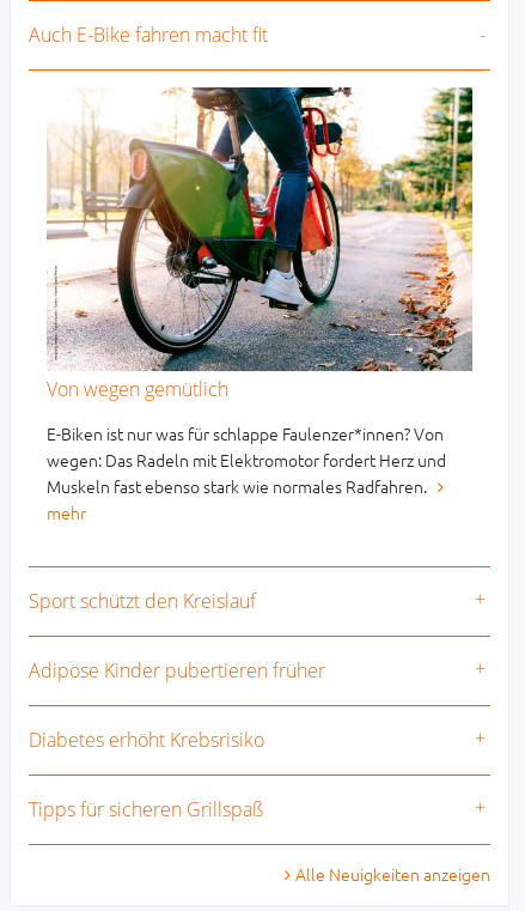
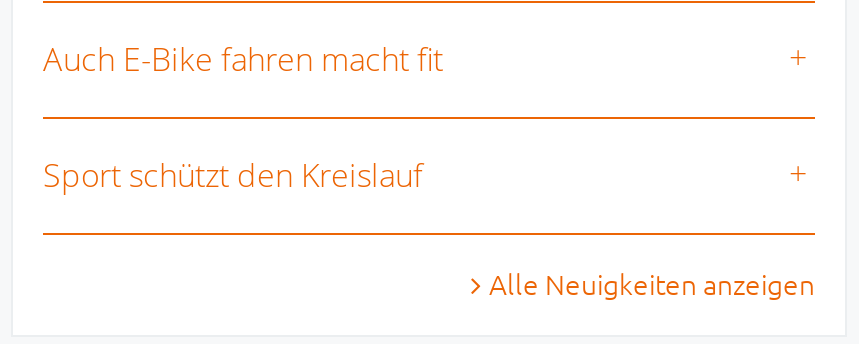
- [image]
- Von wegen gemütlich
- E-Biken ist nur was für schlappe Faulenzer*innen? Von
- wegen: Das Radeln mit Elektromotor fordert Herz und
- Muskeln fast ebenso stark wie normales Radfahren.
- mehr

- Adipöse Kinder pubertieren früher
- Diabetes erhöht Krebsrisiko
- Tipps für sicheren Grillspaß
